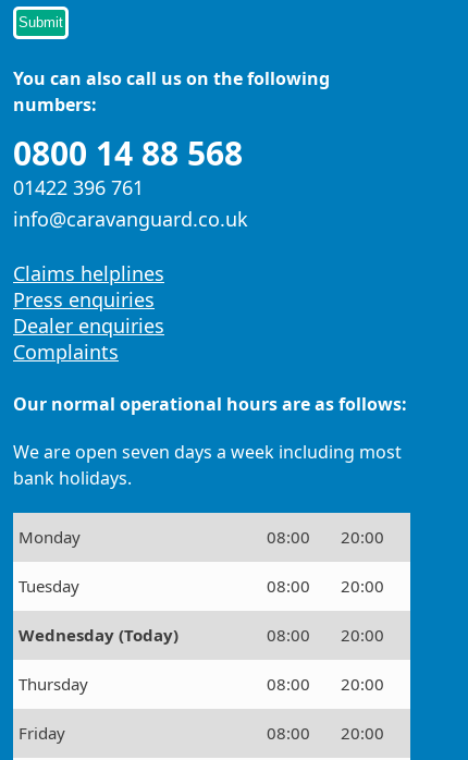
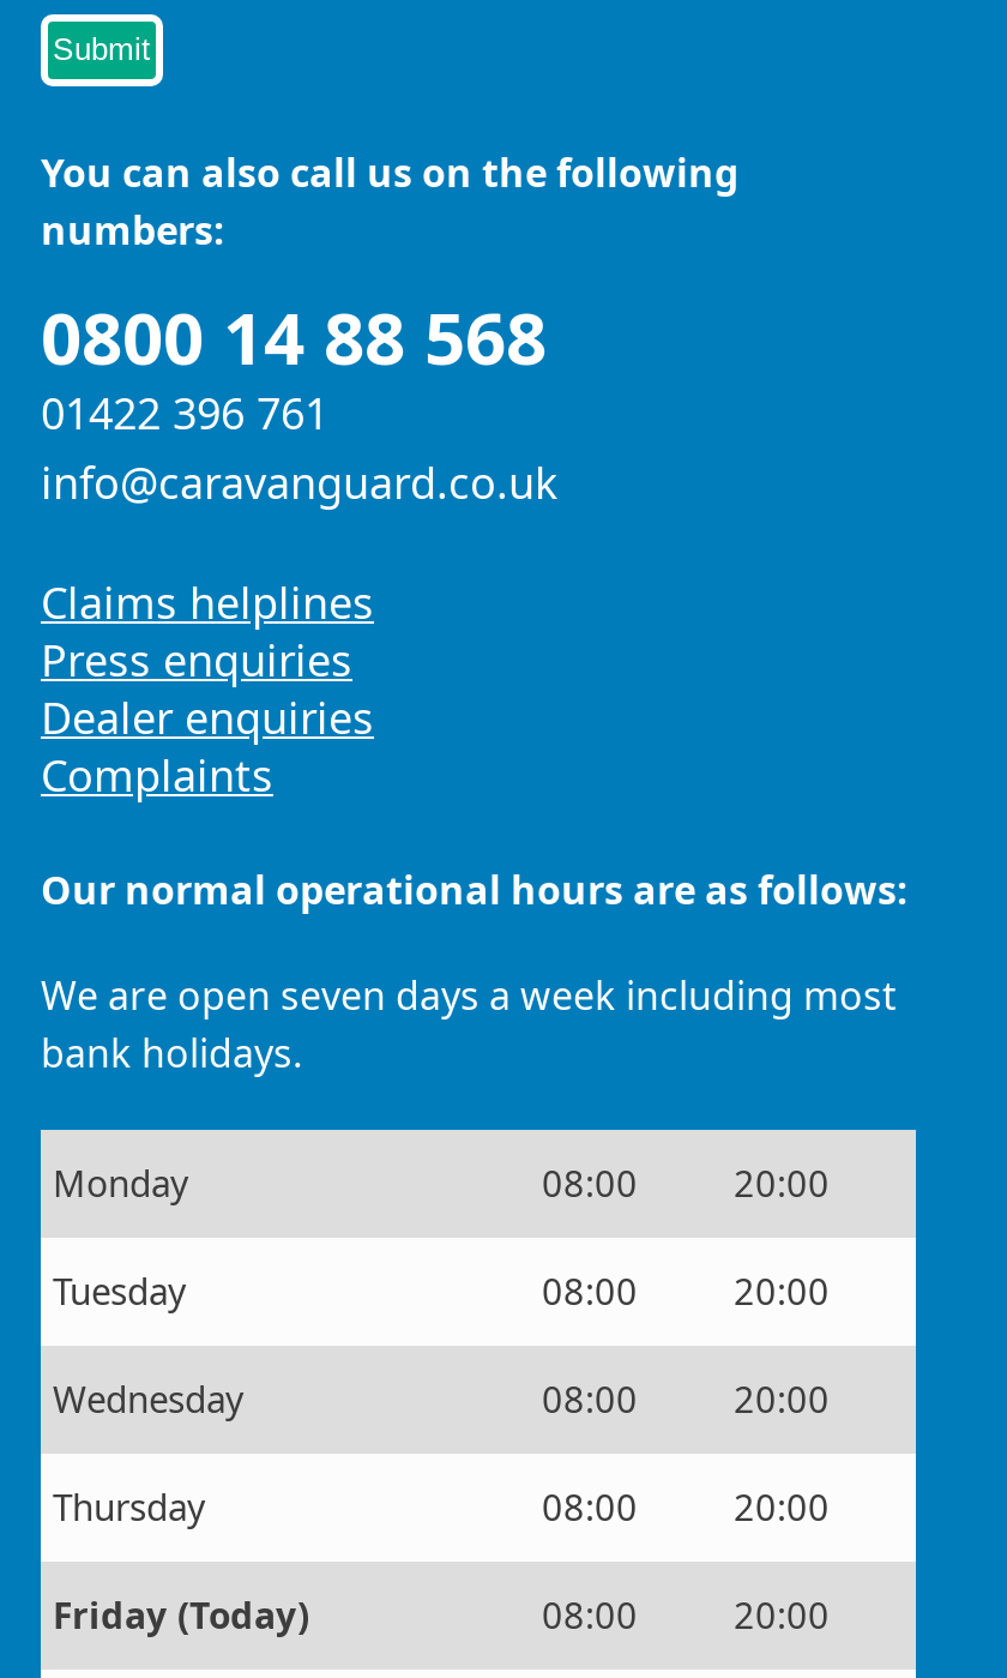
- Wednesday (Today)
+ Wednesday

- Friday
+ Friday (Today)
